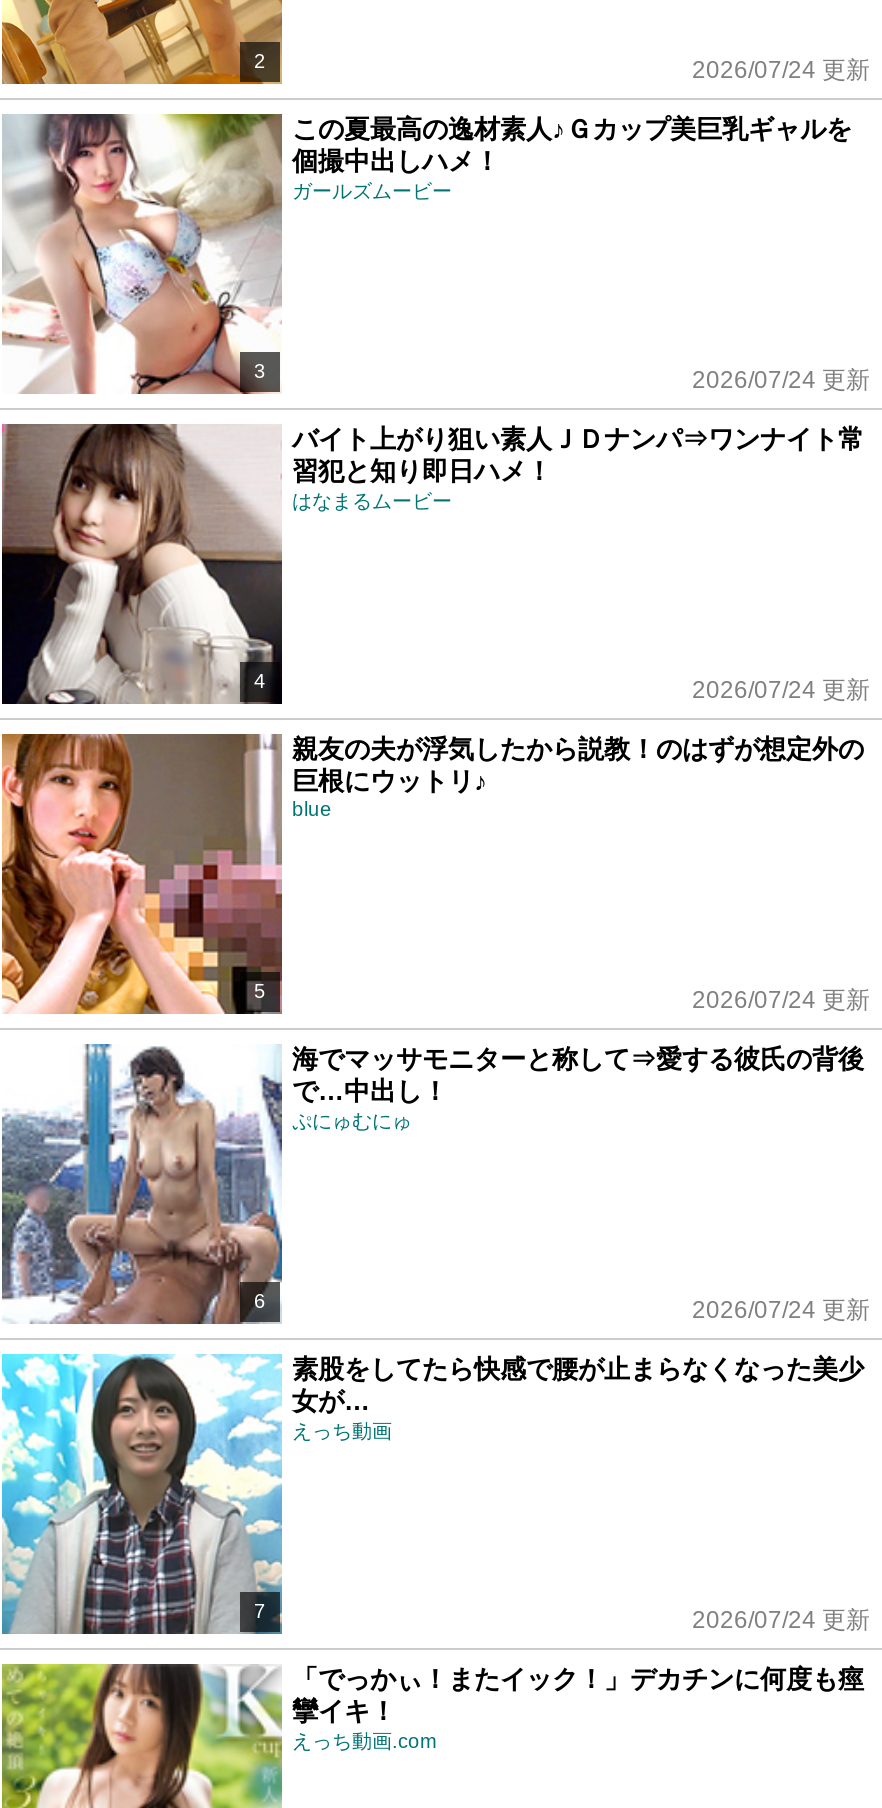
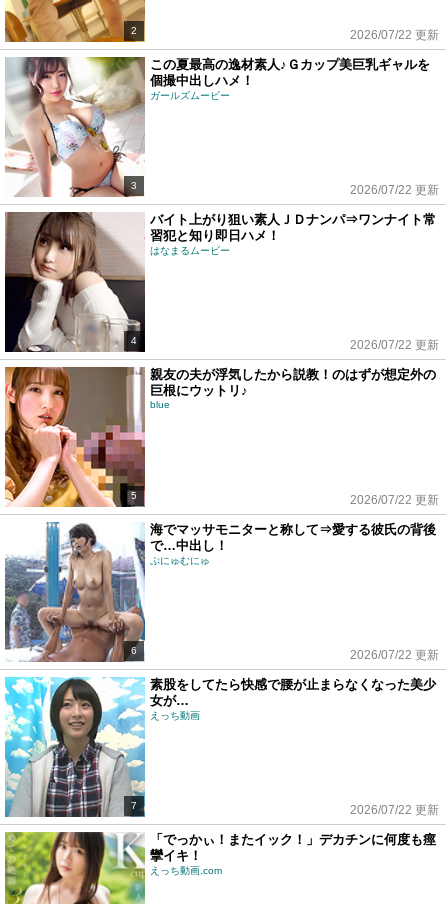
- 2026/07/24 更新
+ 2026/07/22 更新

- 2026/07/24 更新
+ 2026/07/22 更新

- 2026/07/24 更新
+ 2026/07/22 更新

- 2026/07/24 更新
+ 2026/07/22 更新

- 2026/07/24 更新
+ 2026/07/22 更新

- 2026/07/24 更新
+ 2026/07/22 更新
